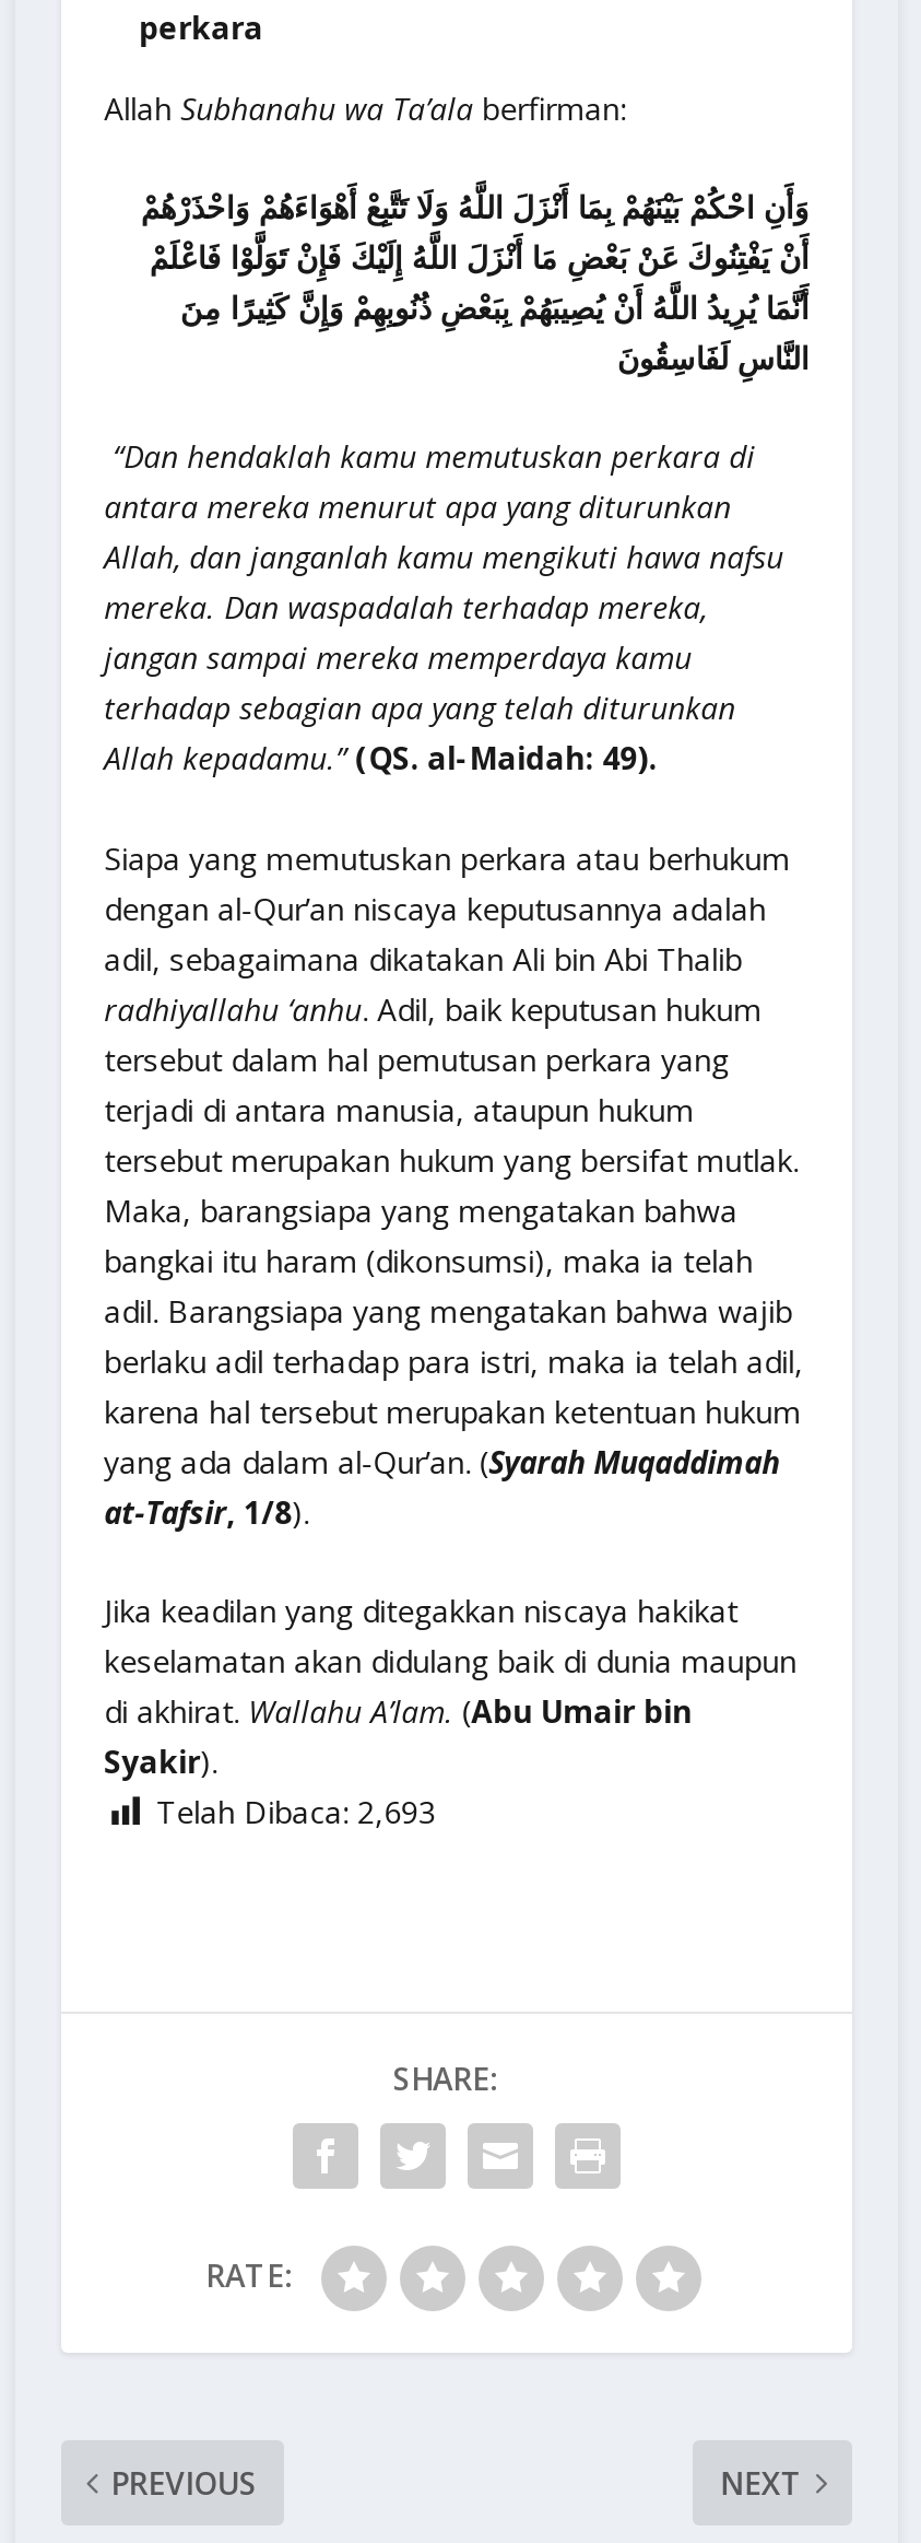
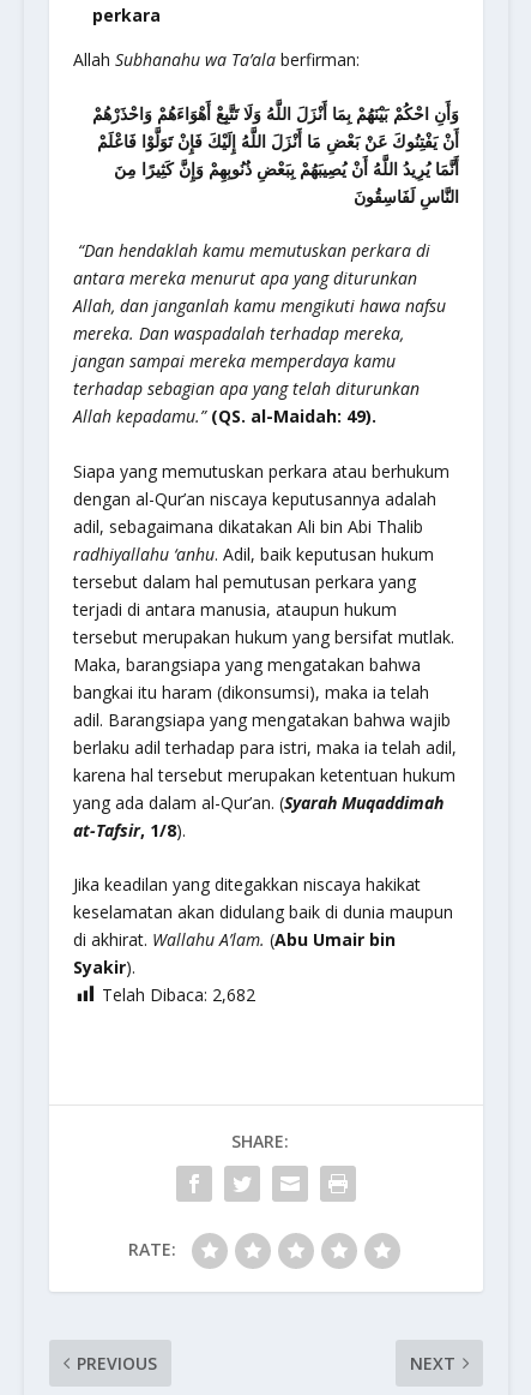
- Telah Dibaca: 2,693
+ Telah Dibaca: 2,682
